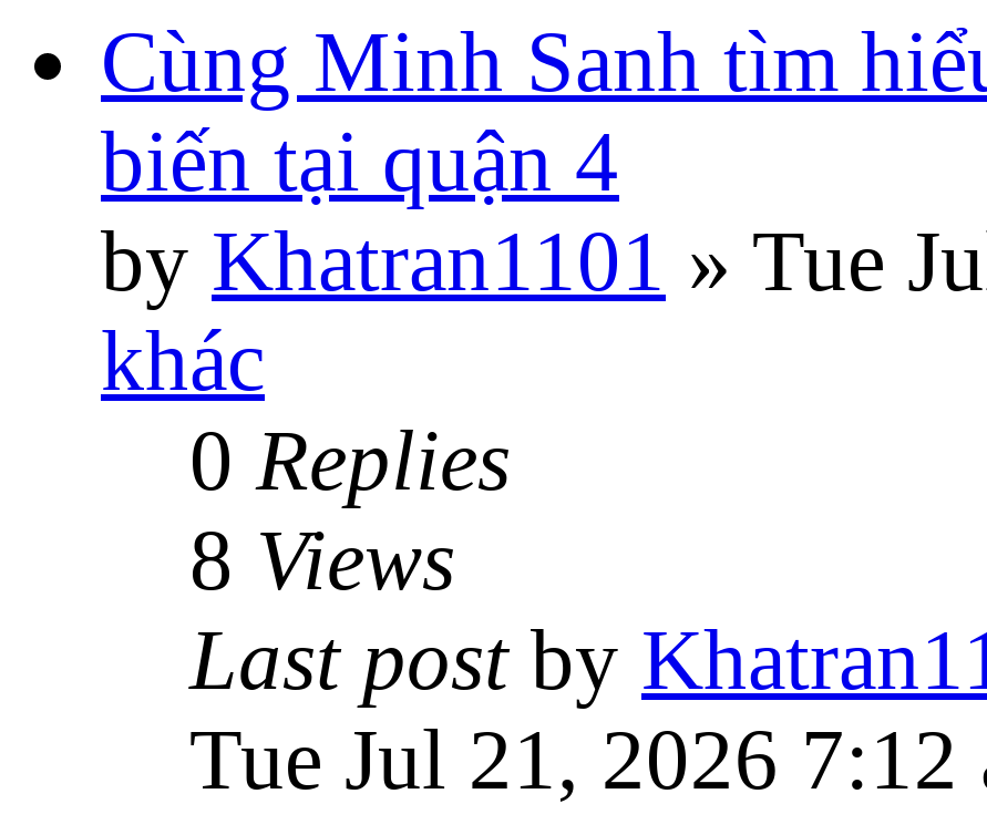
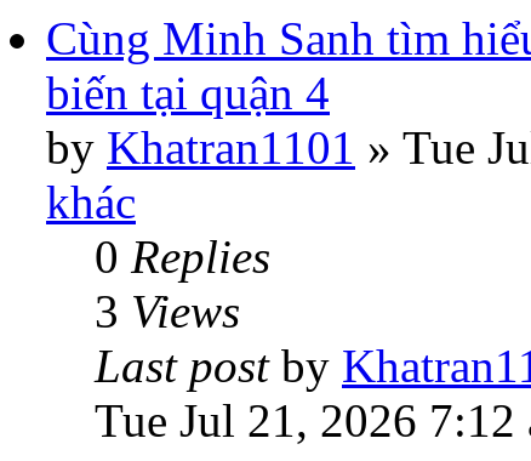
- 8 Views
+ 3 Views
